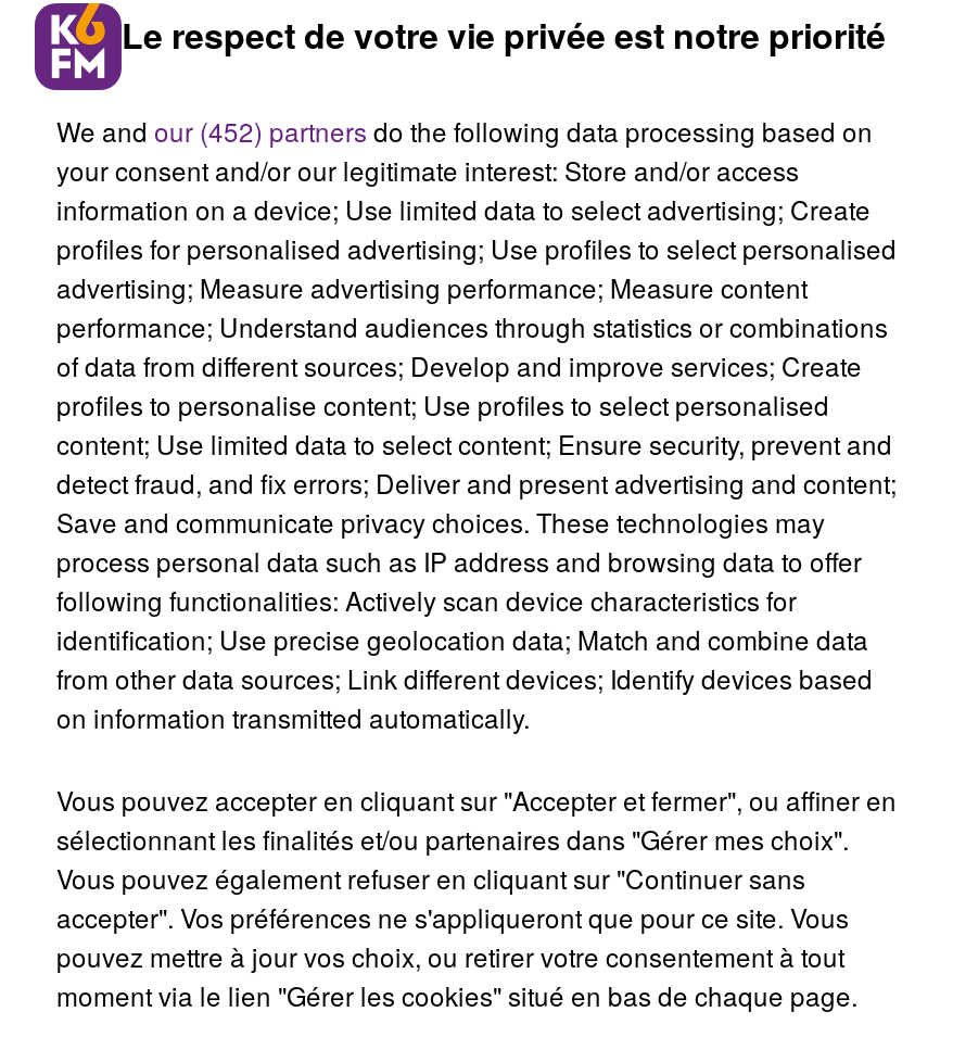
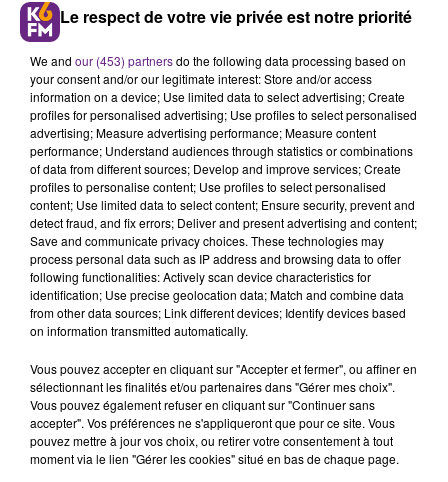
- We and our (452) partners do the following data processing based on
+ We and our (453) partners do the following data processing based on
